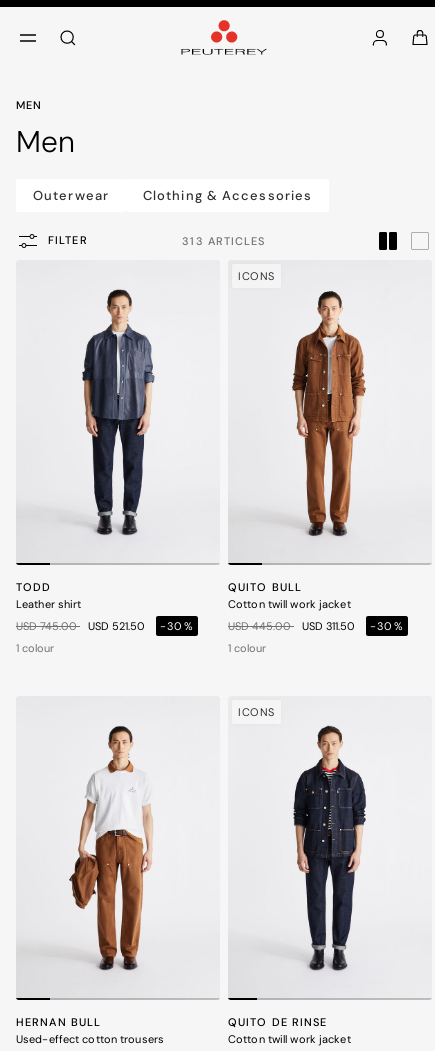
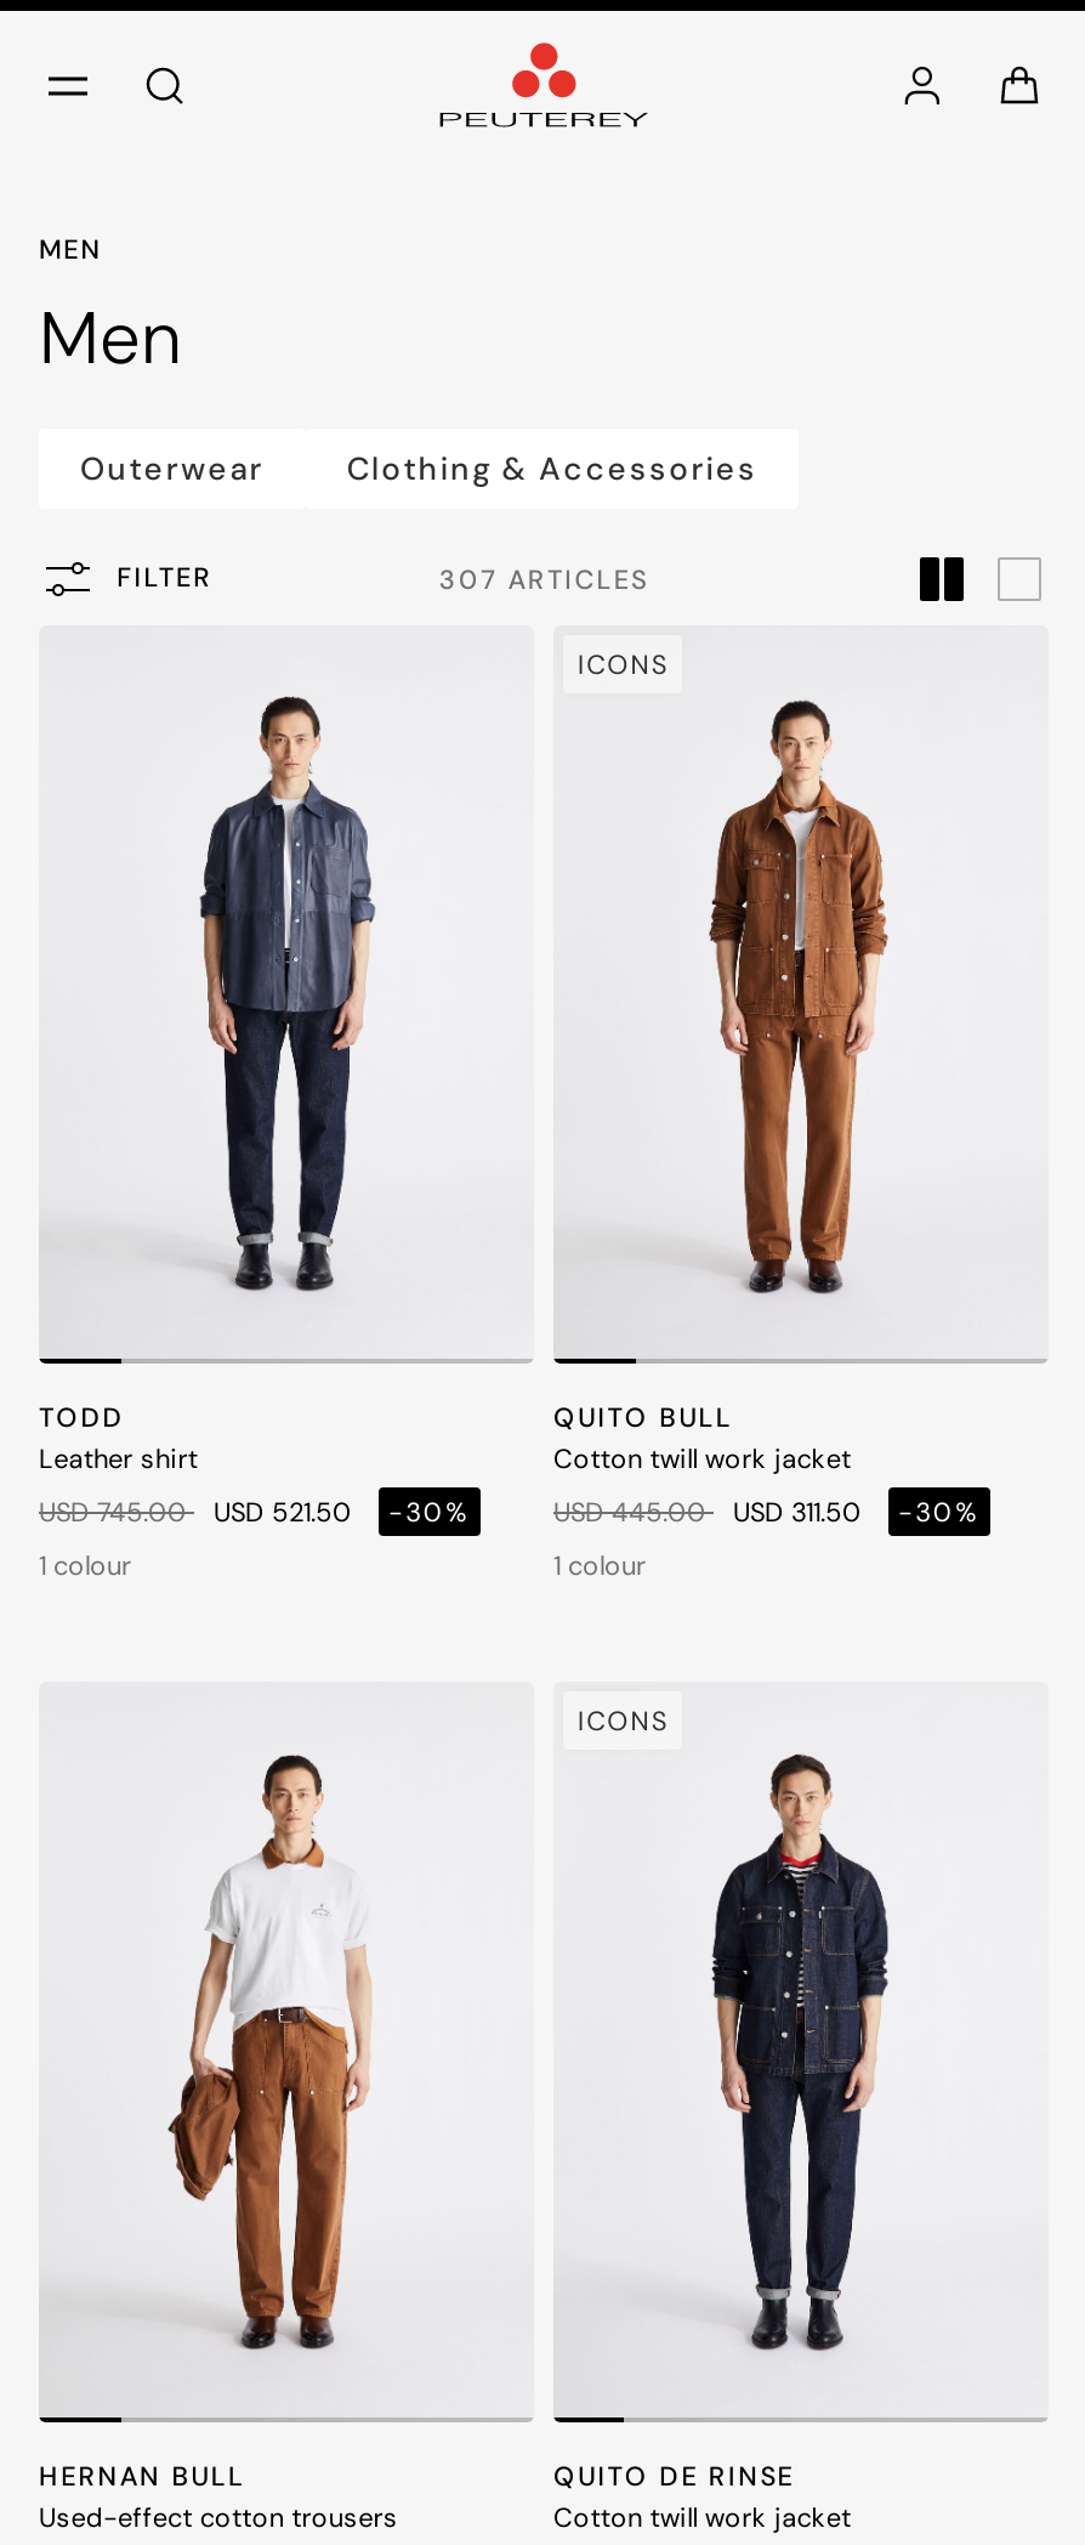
- 313 ARTICLES
+ 307 ARTICLES
